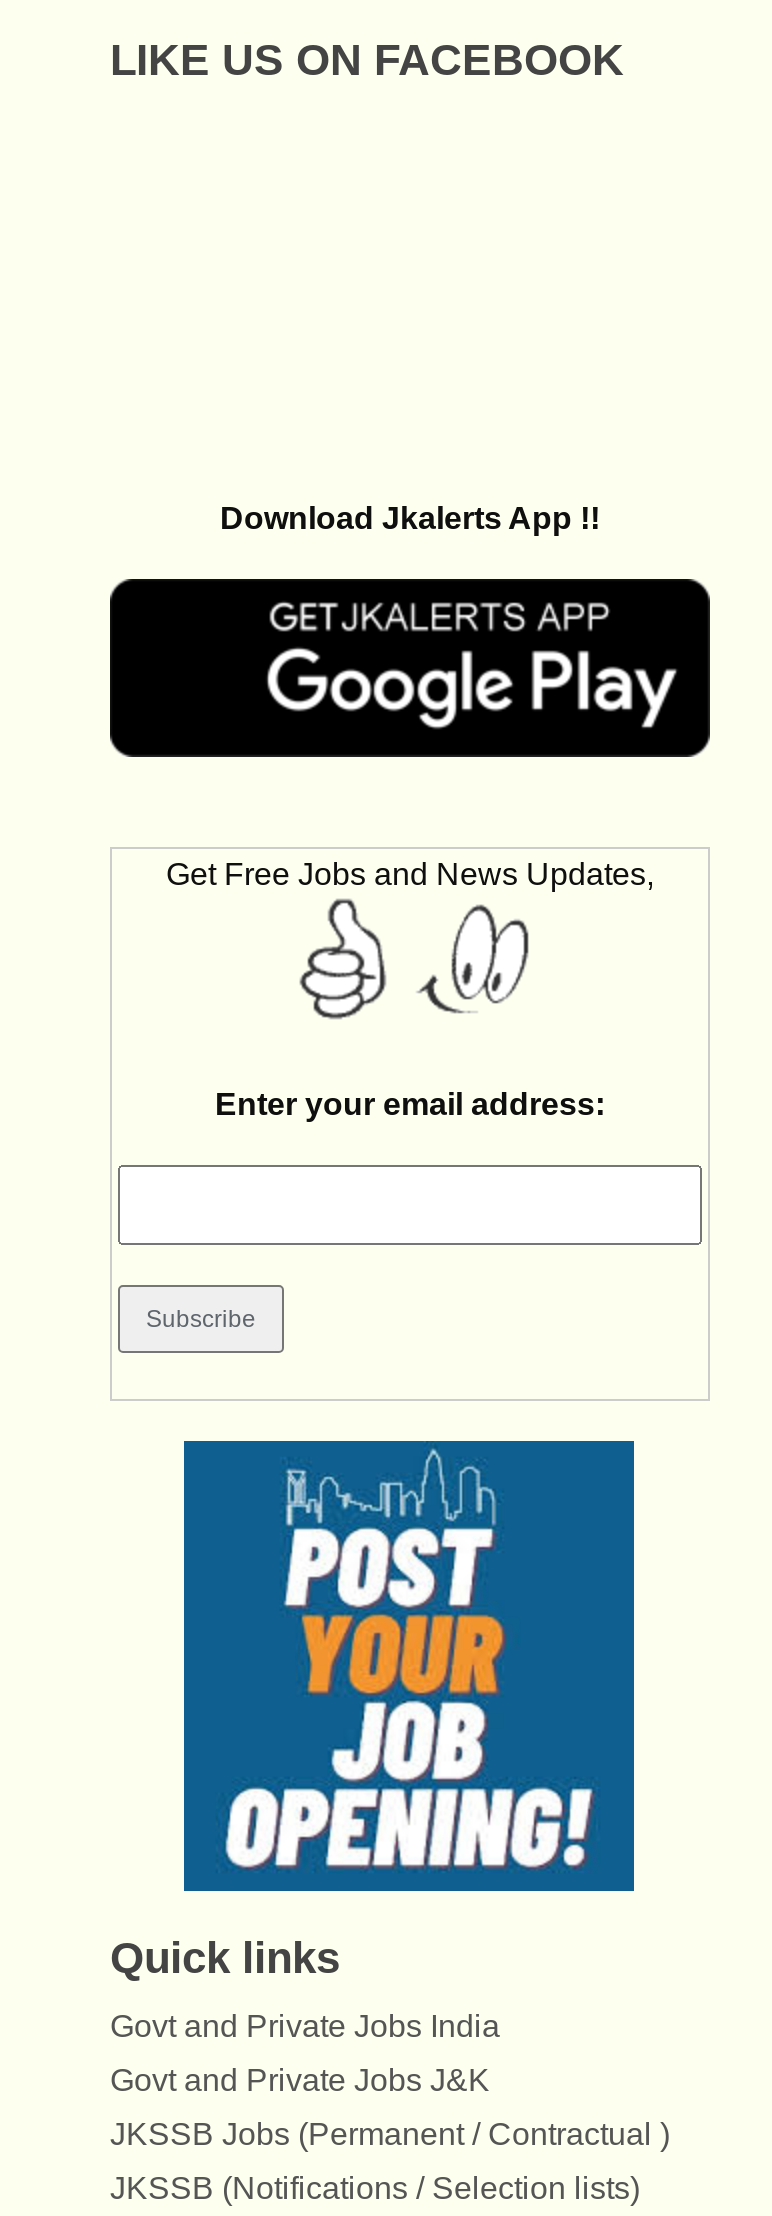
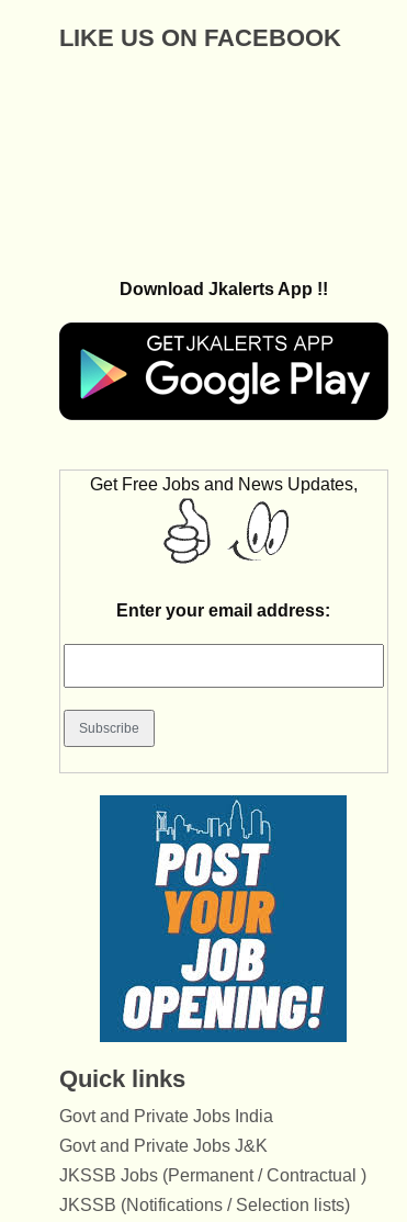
+ [image]
